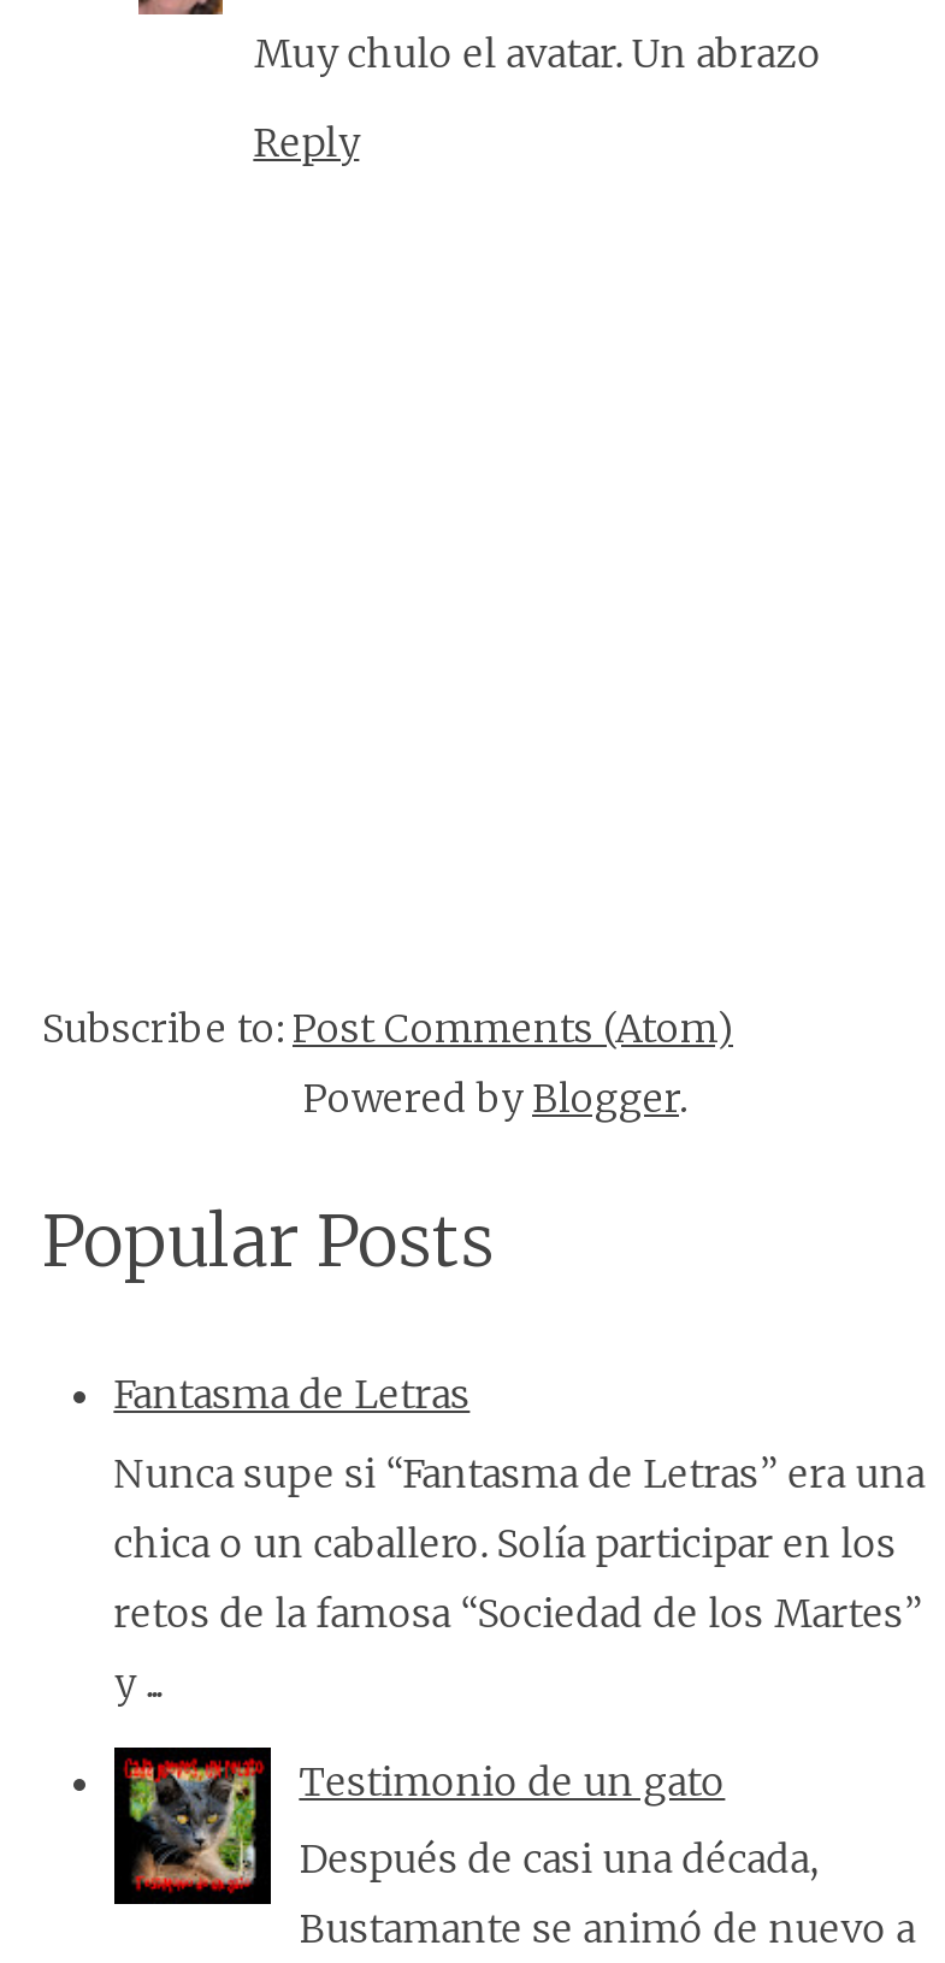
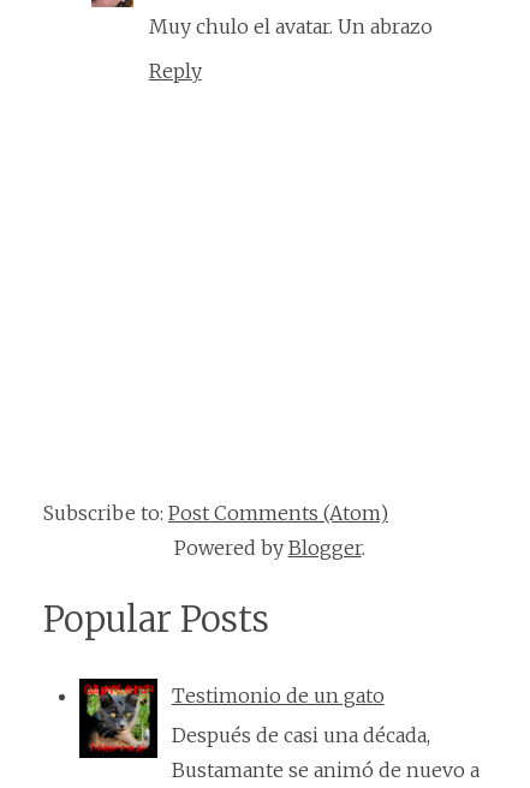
- Fantasma de Letras
- Nunca supe si “Fantasma de Letras” era una
- chica o un caballero. Solía participar en los
- retos de la famosa “Sociedad de los Martes”
- y ...
